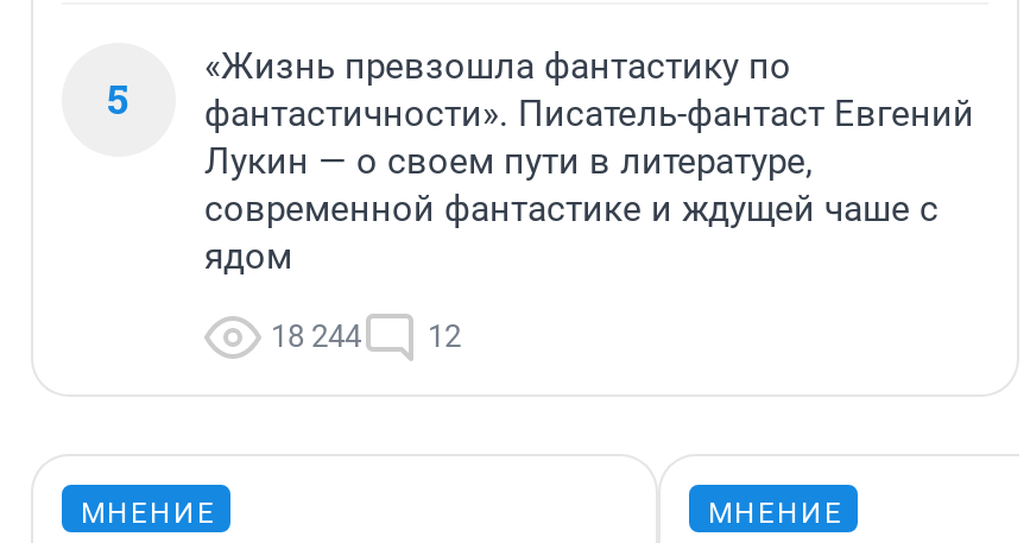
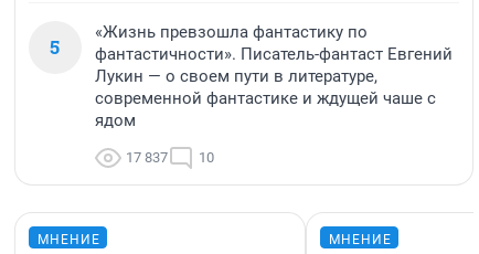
- 18 244
+ 17 837

- 12
+ 10
